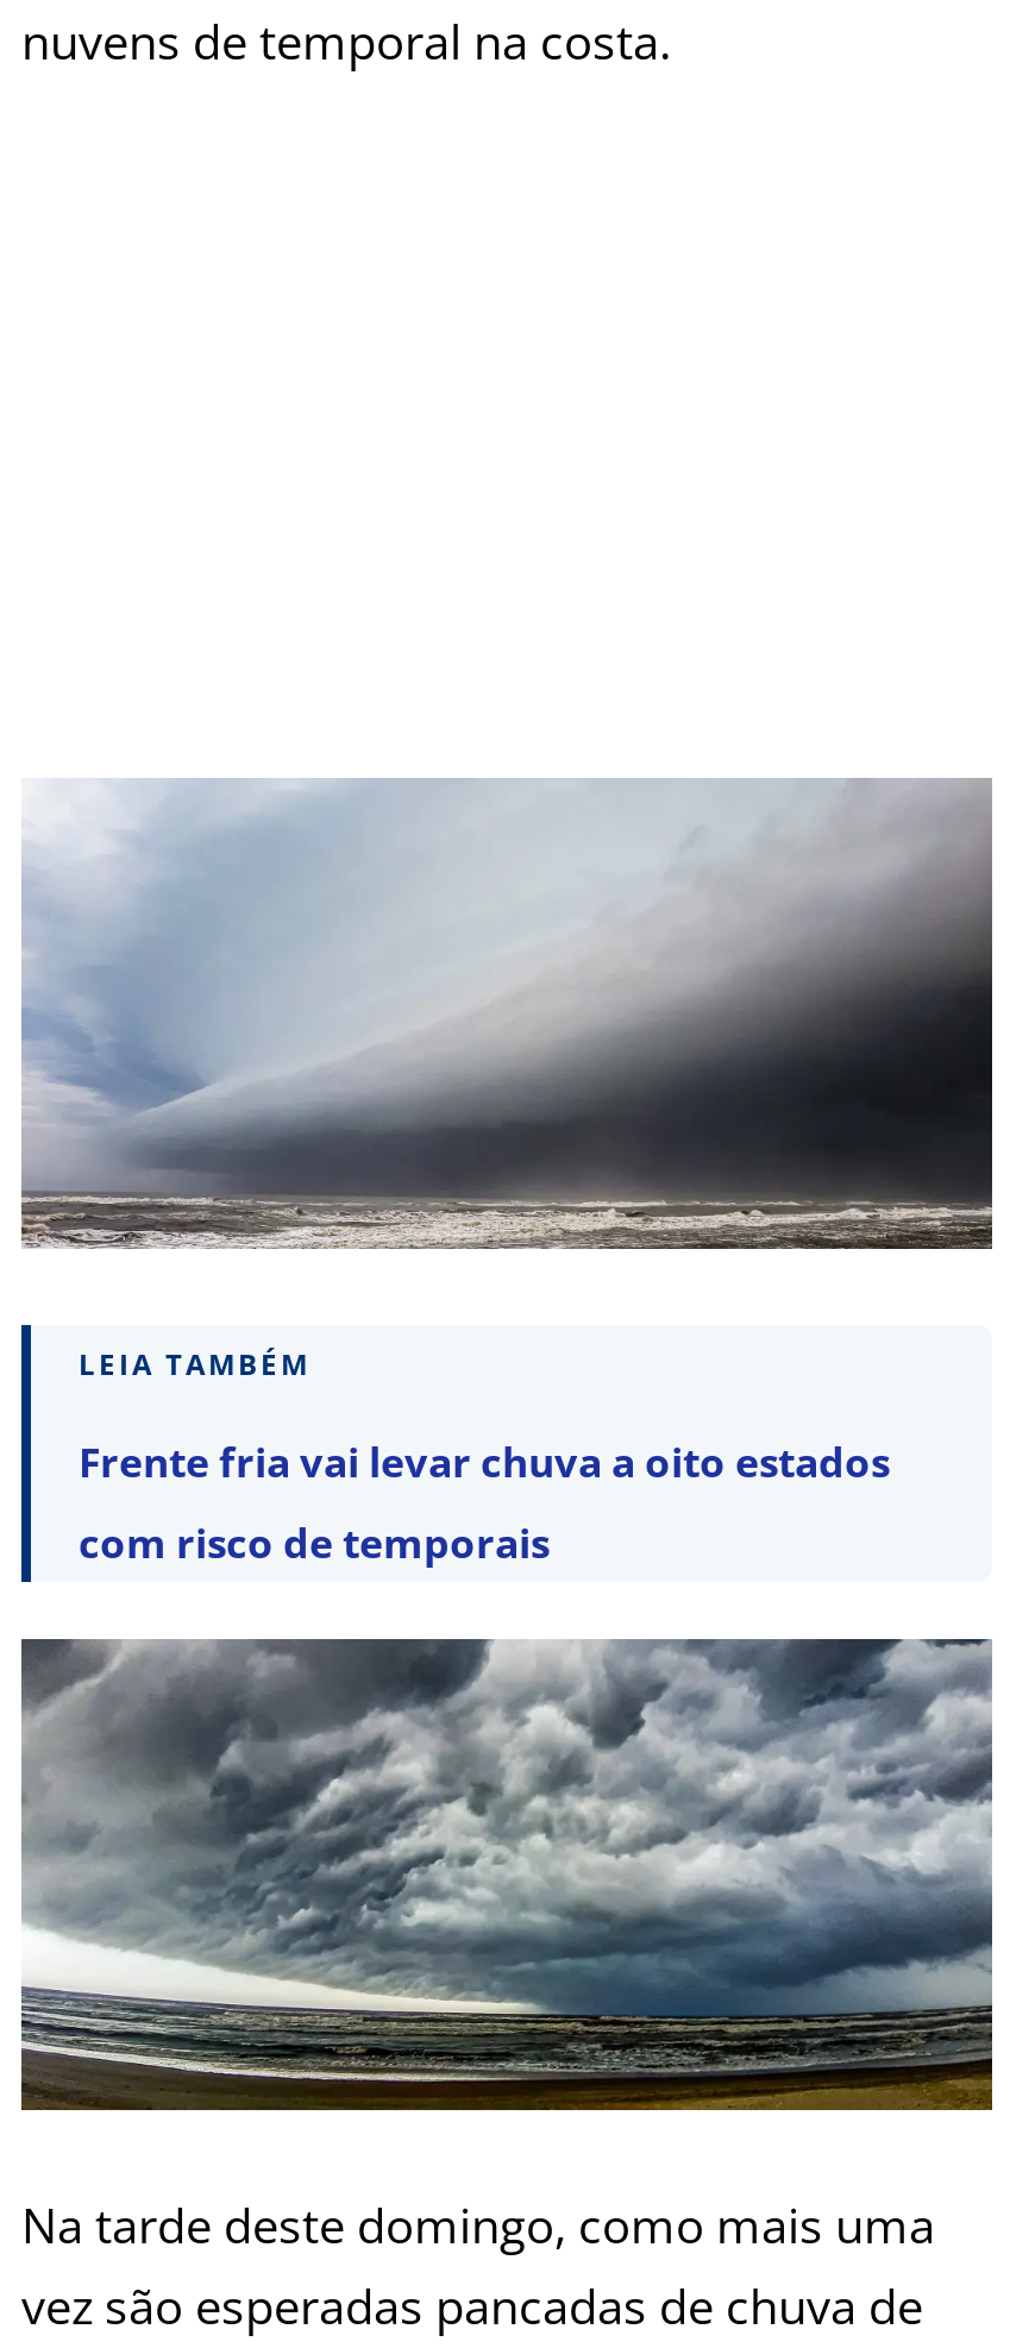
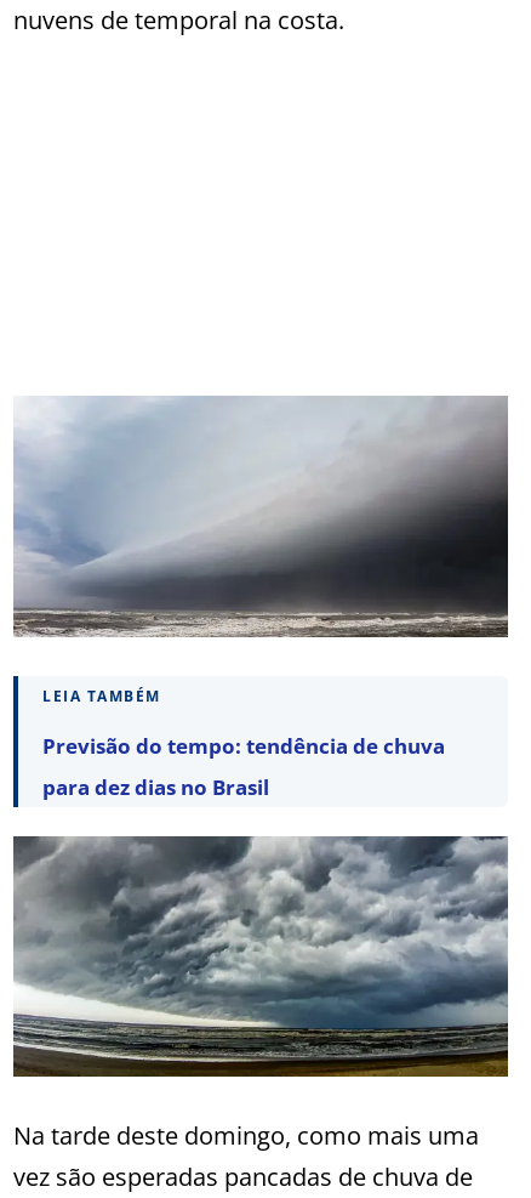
- Frente fria vai levar chuva a oito estados
+ Previsão do tempo: tendência de chuva

- com risco de temporais
+ para dez dias no Brasil
